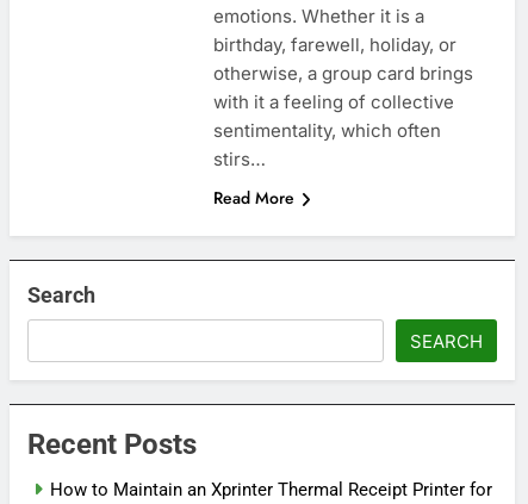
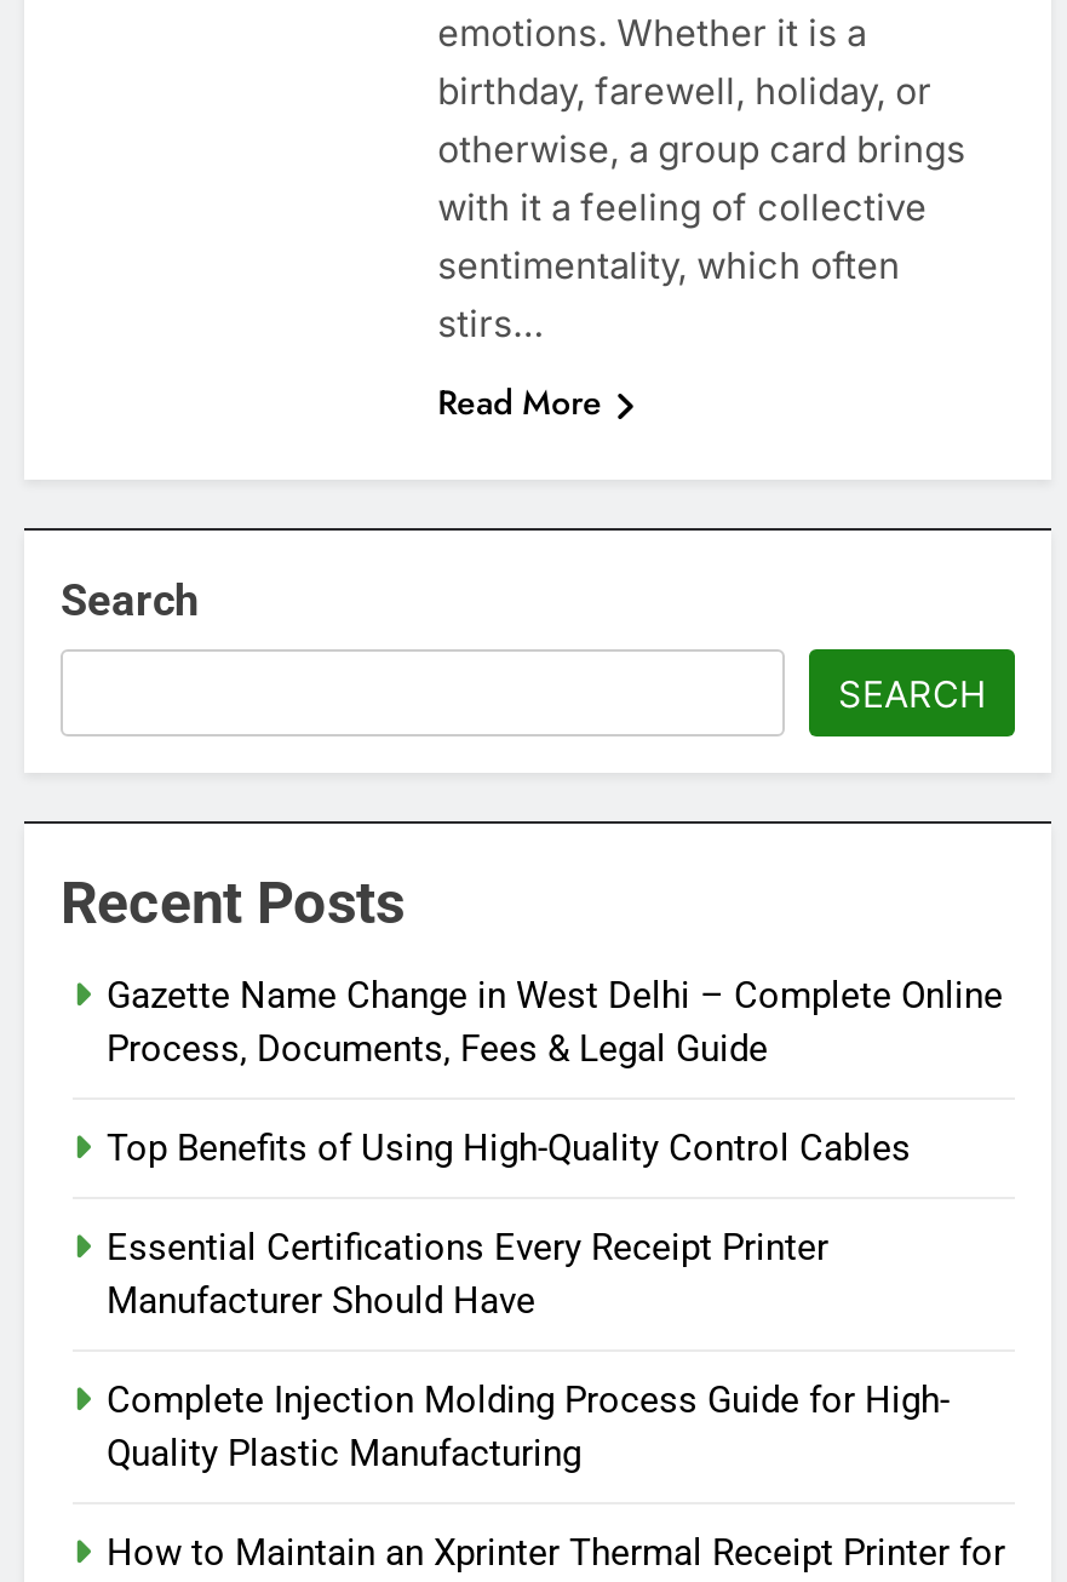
+ Gazette Name Change in West Delhi – Complete Online
+ Process, Documents, Fees & Legal Guide
+ Top Benefits of Using High-Quality Control Cables
+ Essential Certifications Every Receipt Printer
+ Manufacturer Should Have
+ Complete Injection Molding Process Guide for High-
+ Quality Plastic Manufacturing
